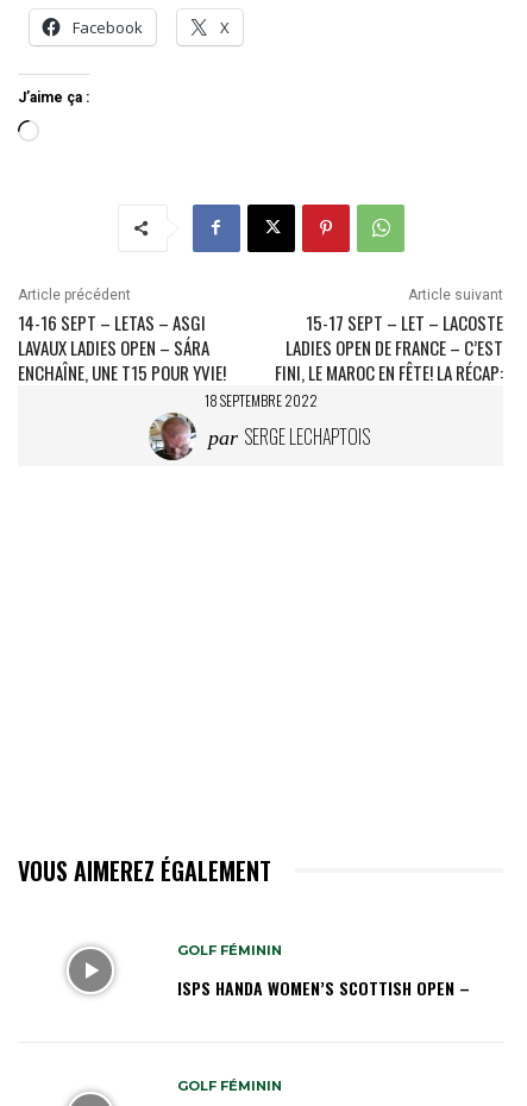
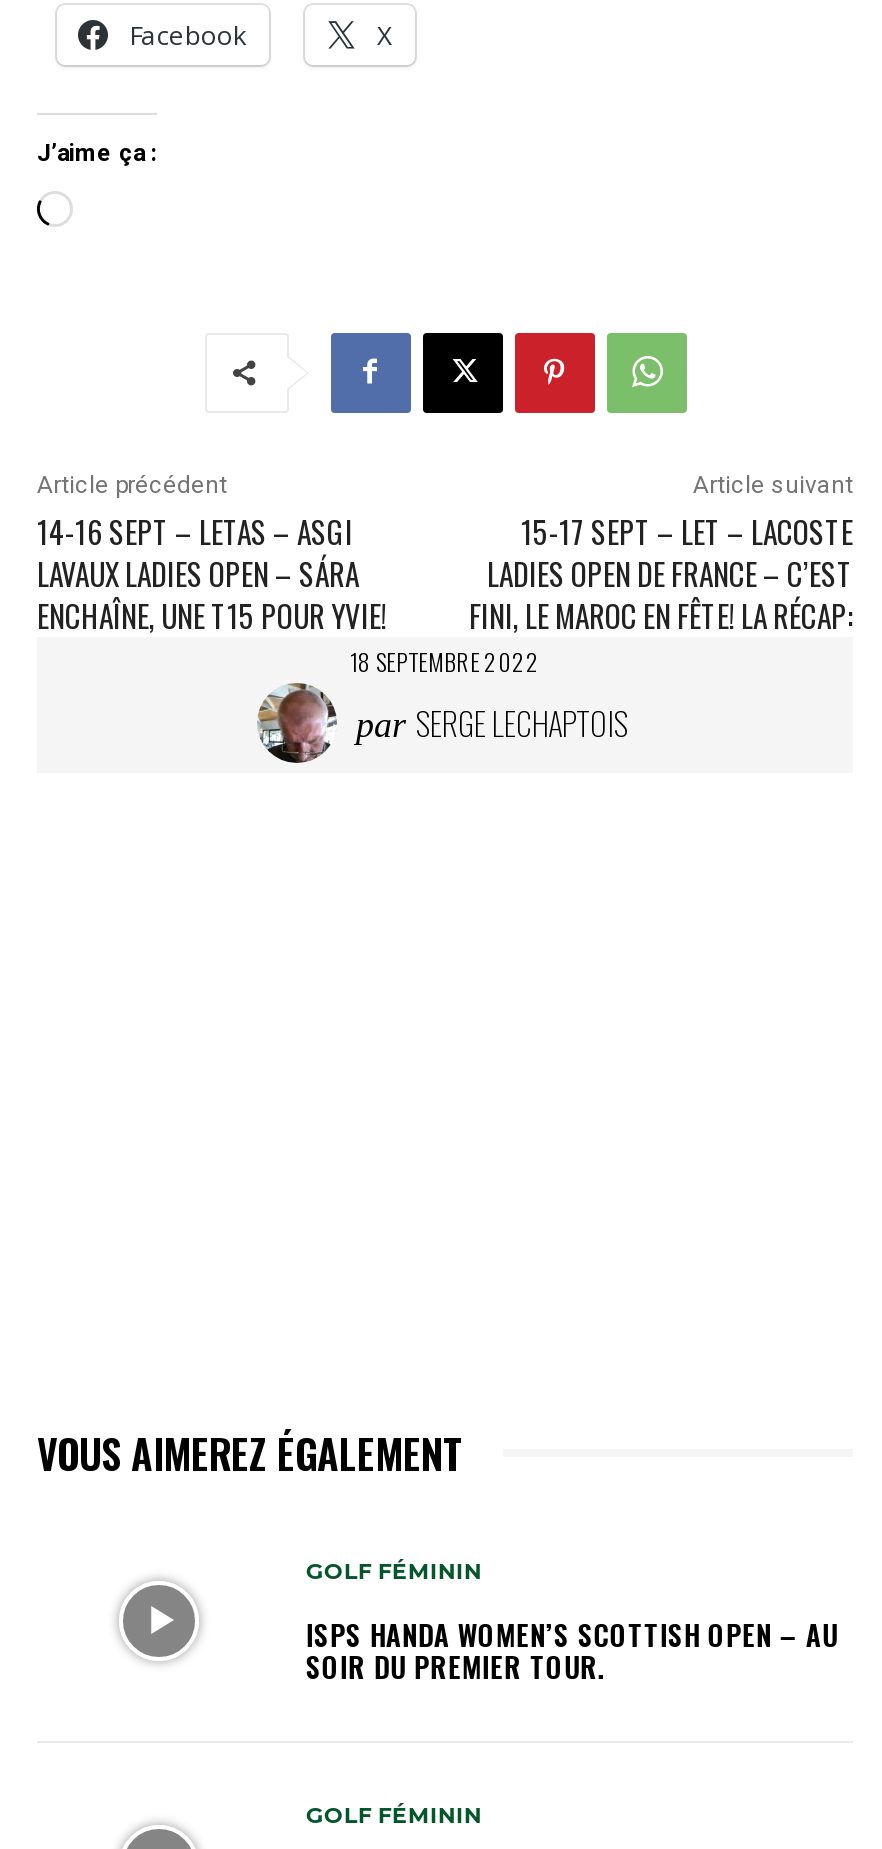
- ISPS HANDA WOMEN’S SCOTTISH OPEN –
+ ISPS HANDA WOMEN’S SCOTTISH OPEN – AU
+ SOIR DU PREMIER TOUR.
